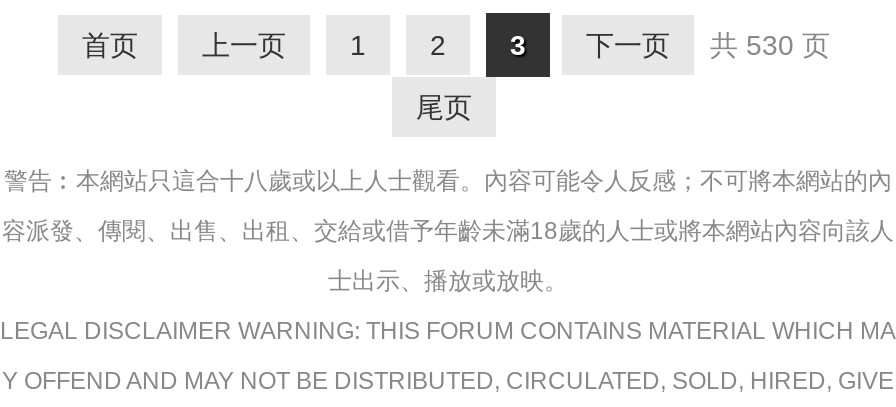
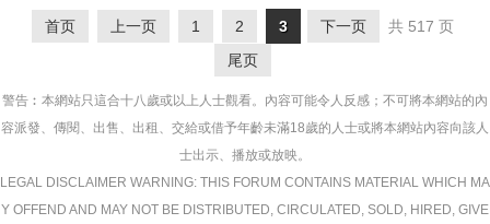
- 首页 上一页 1 2 3 下一页 共 530 页
+ 首页 上一页 1 2 3 下一页 共 517 页
